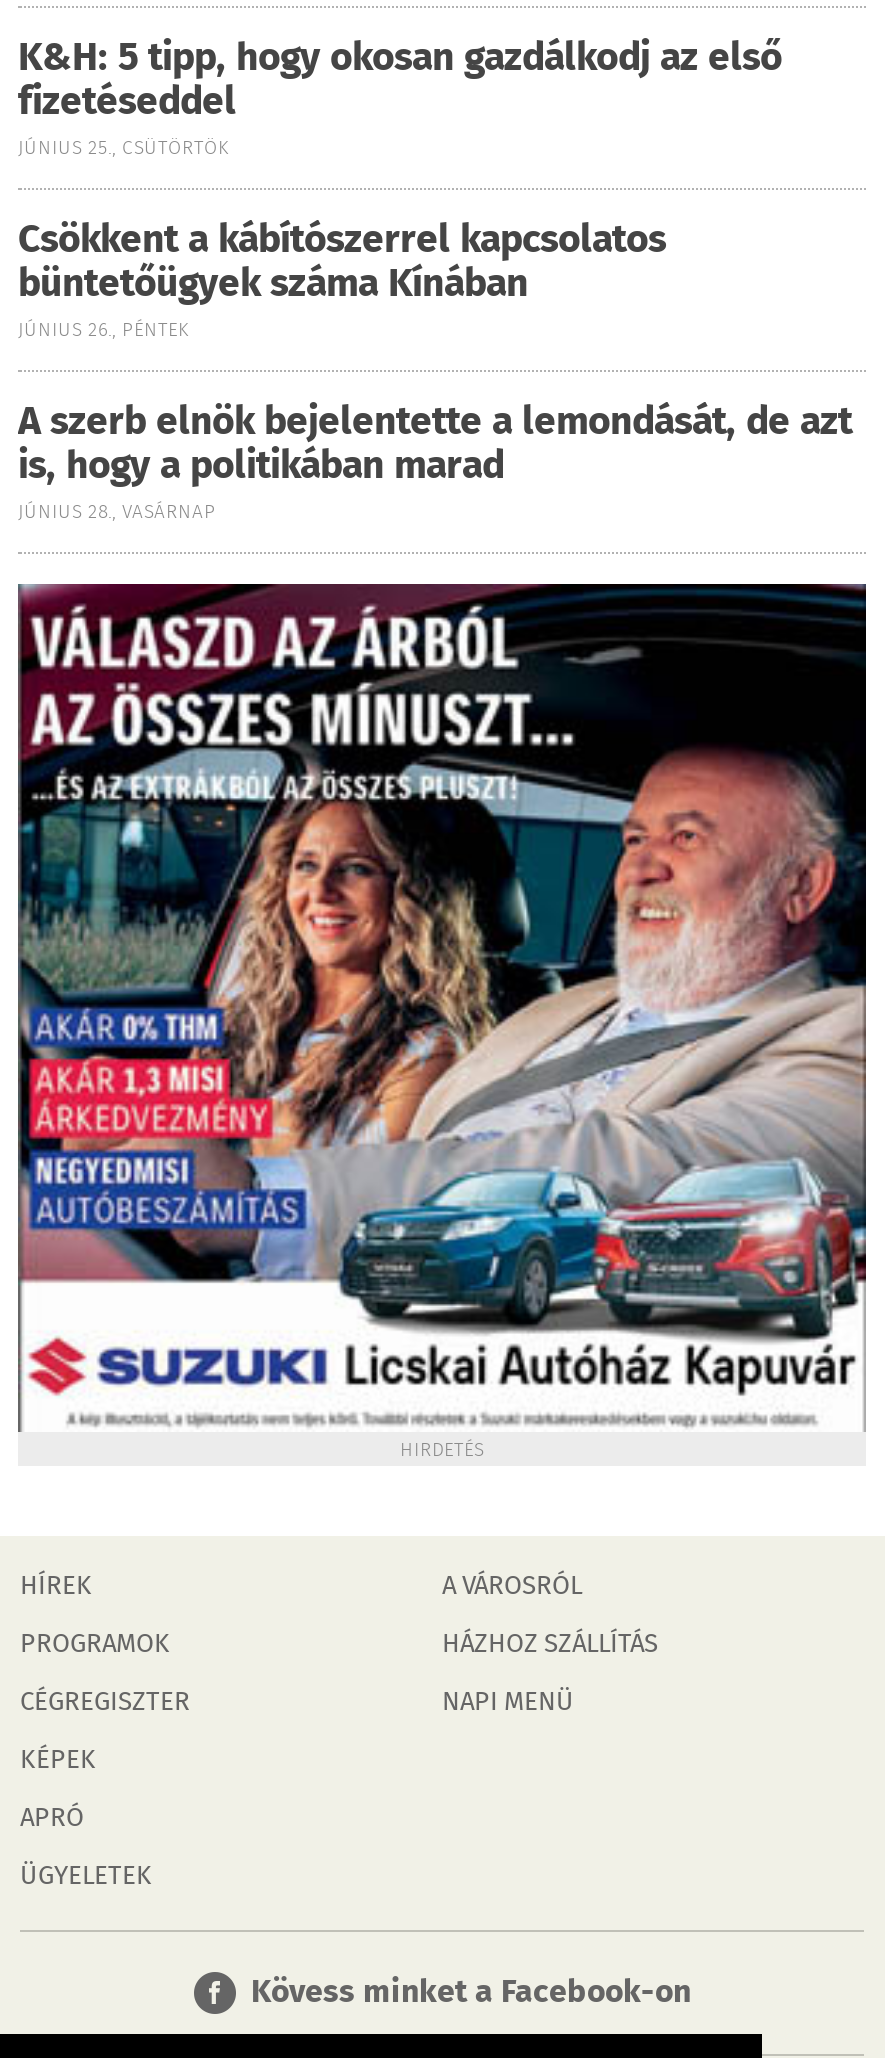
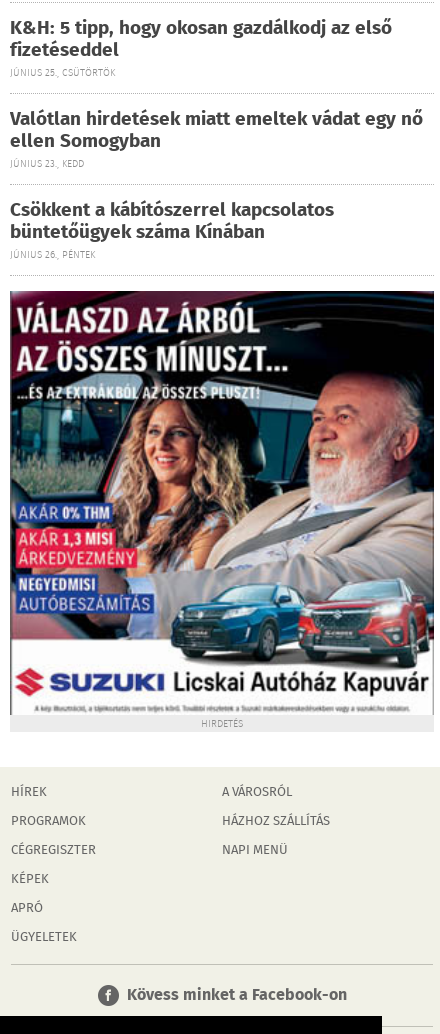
+ Valótlan hirdetések miatt emeltek vádat egy nő
+ ellen Somogyban
+ JÚNIUS 23., KEDD

moved down: Csökkent a kábítószerrel kapcsolatos | büntetőügyek száma Kínában | JÚNIUS 26., PÉNTEK

- A szerb elnök bejelentette a lemondását, de azt
- is, hogy a politikában marad
- JÚNIUS 28., VASÁRNAP
